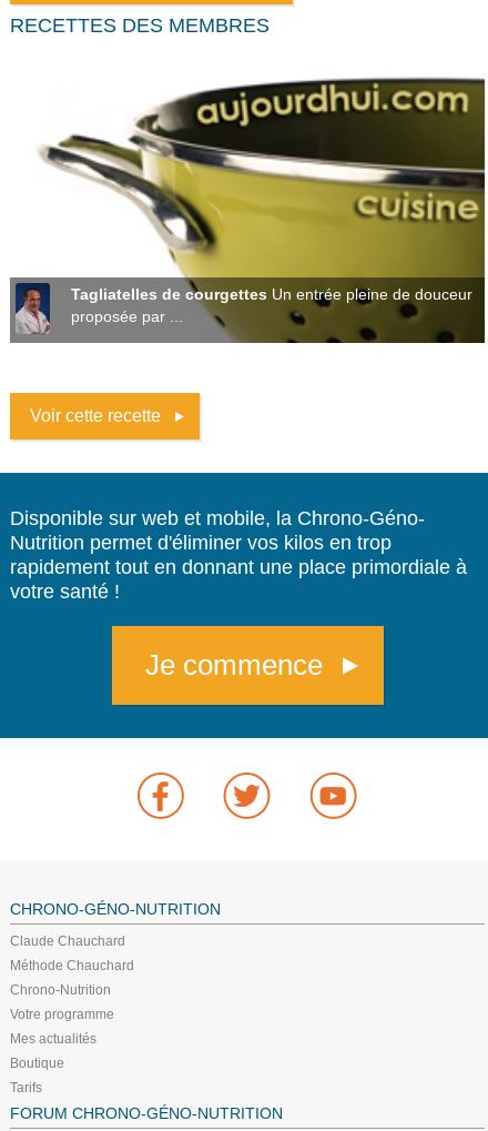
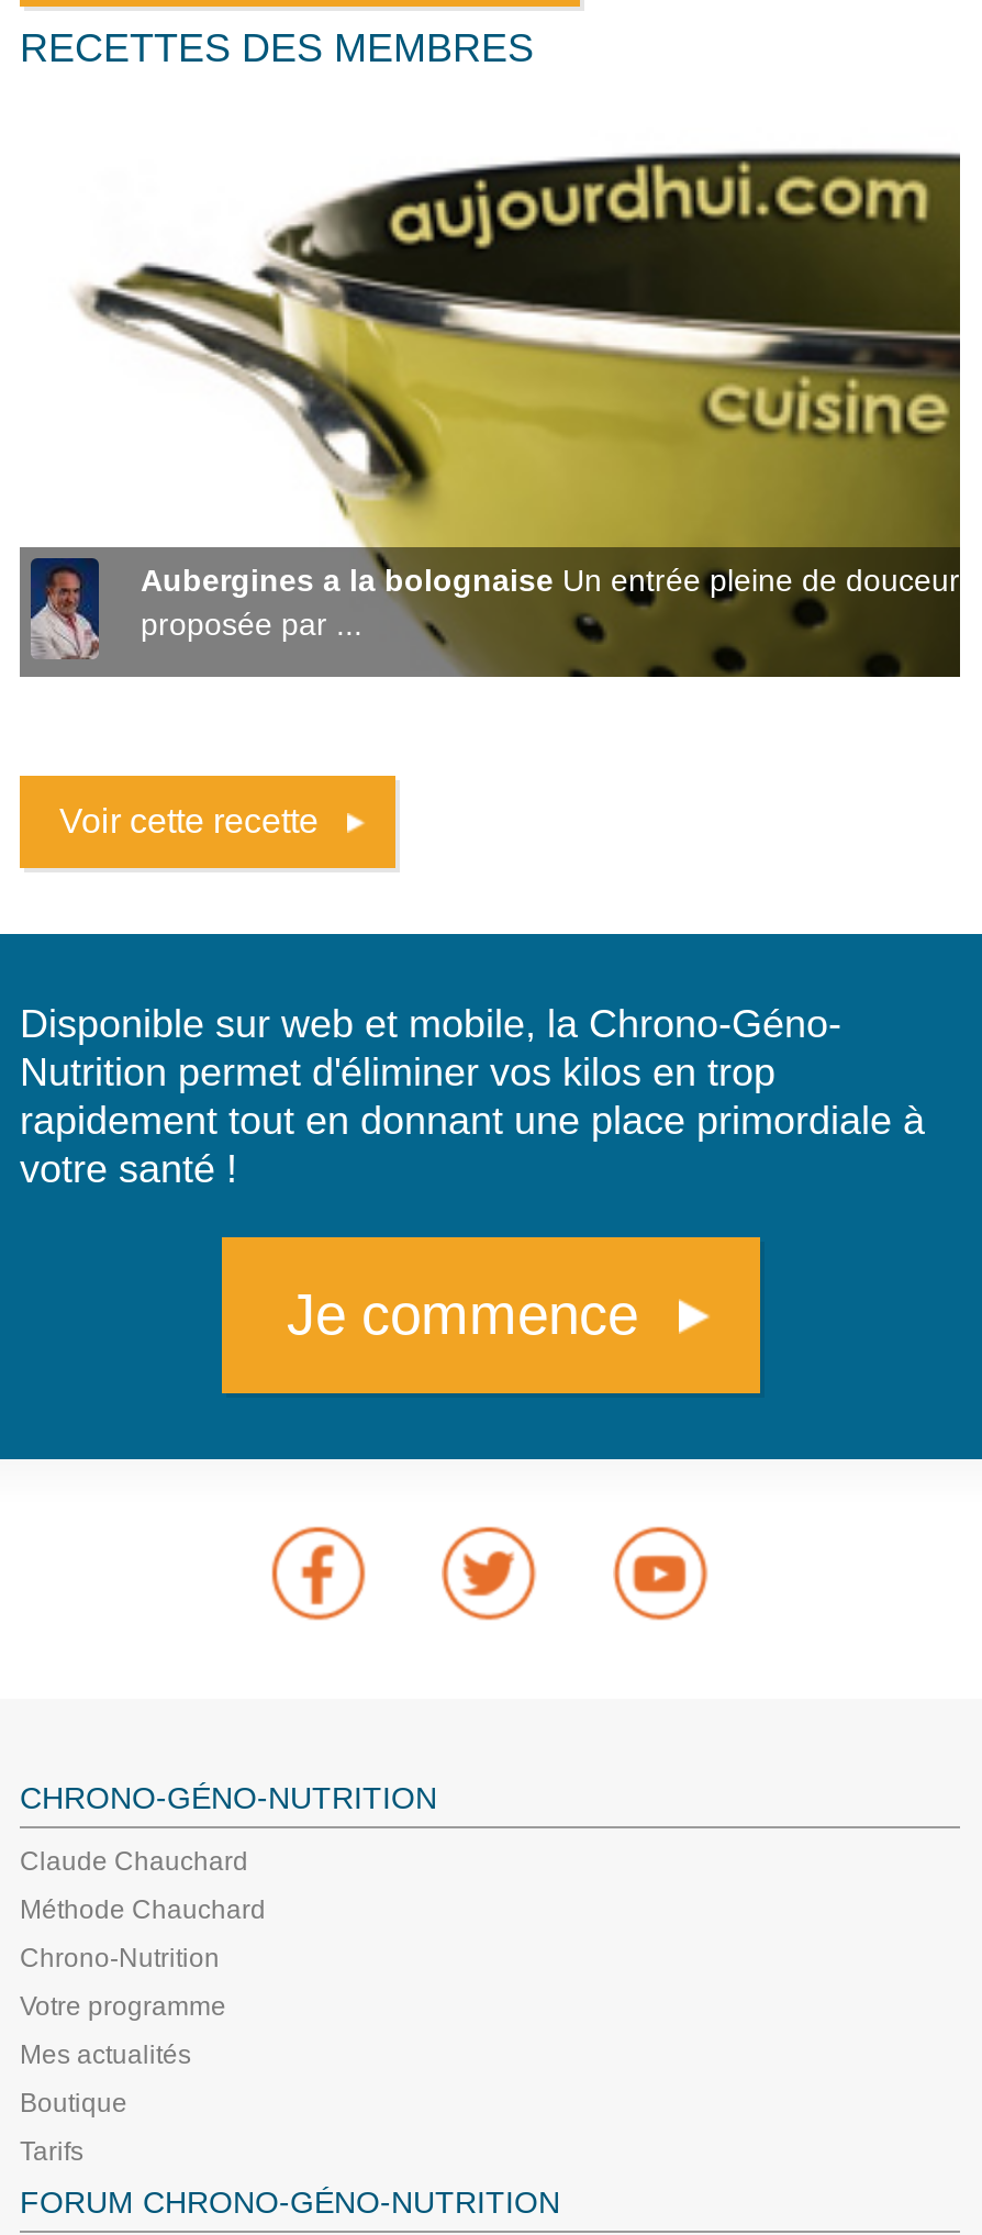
- Tagliatelles de courgettes Un entrée pleine de douceur
+ Aubergines a la bolognaise Un entrée pleine de douceur
